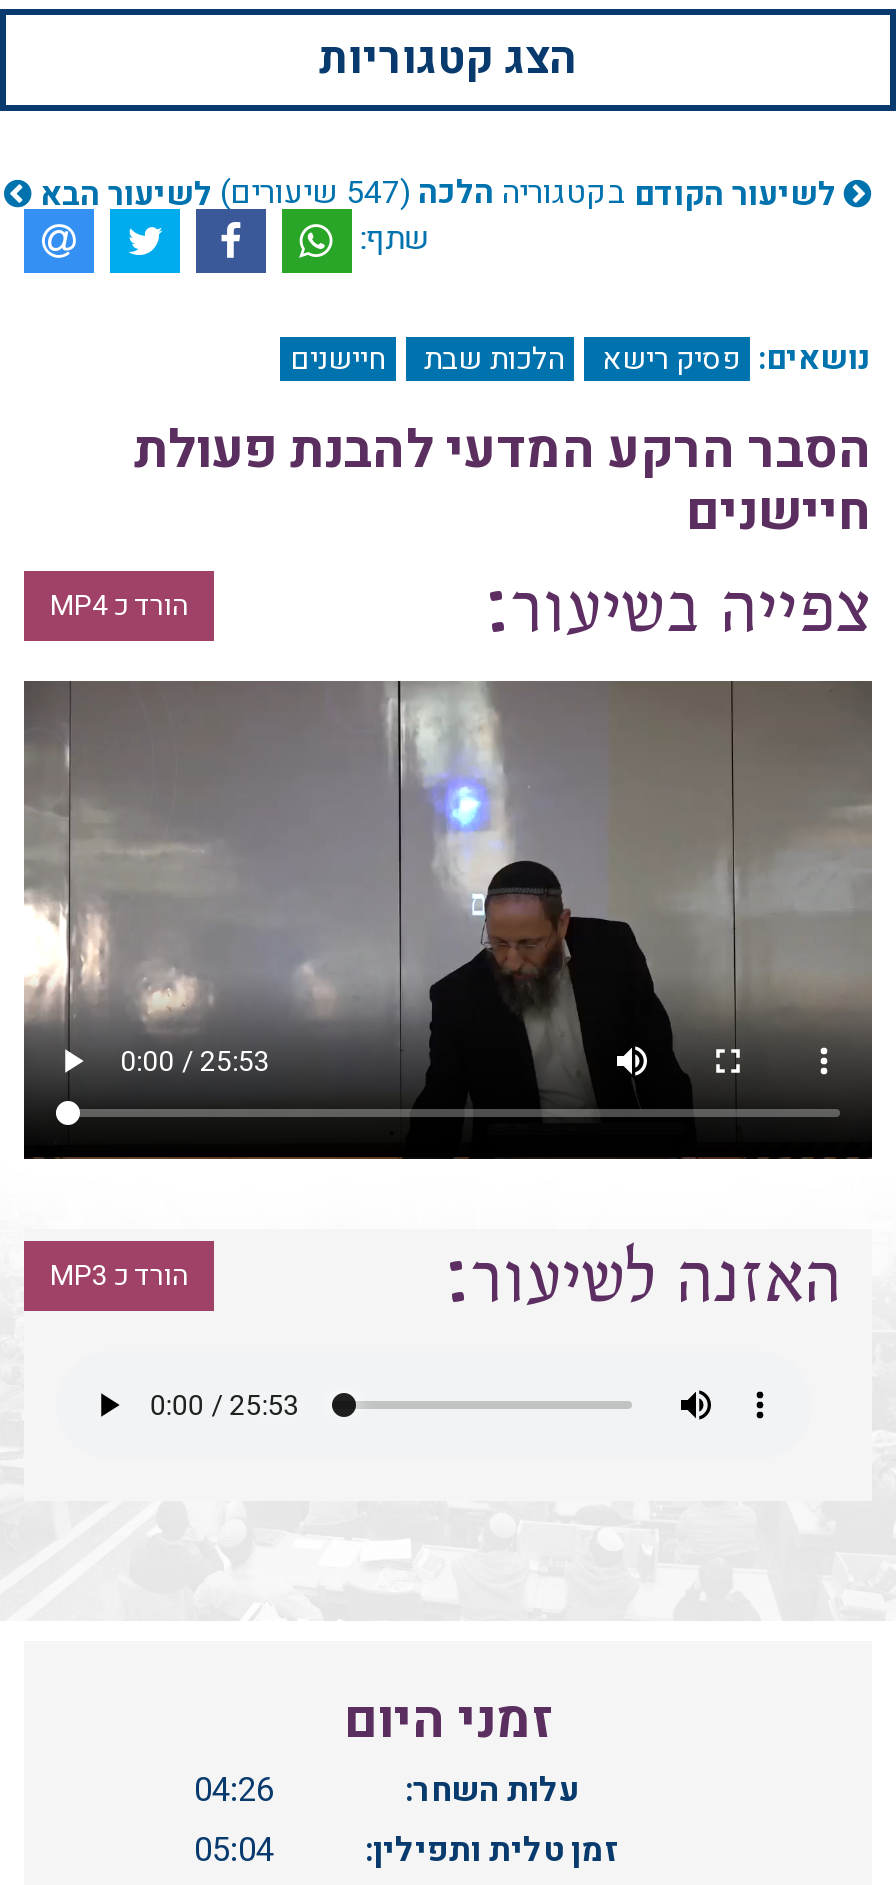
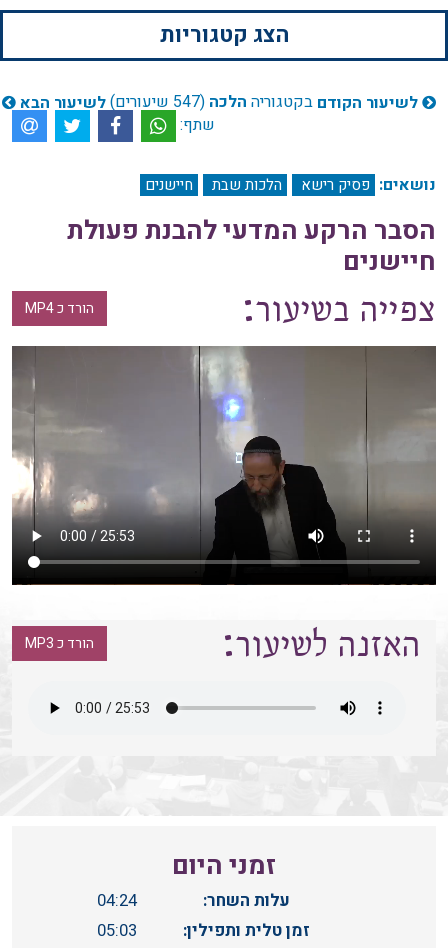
- 04:26
+ 04:24

- זמן טלית ותפילין: 05:04
+ זמן טלית ותפילין: 05:03
